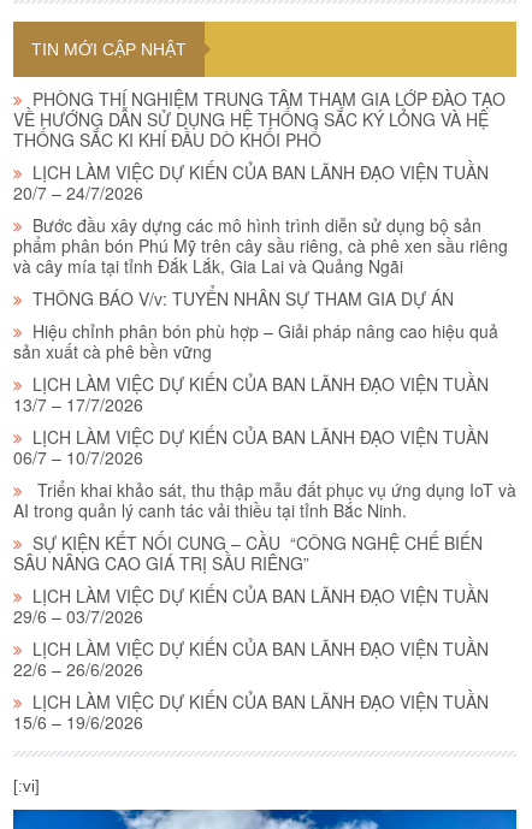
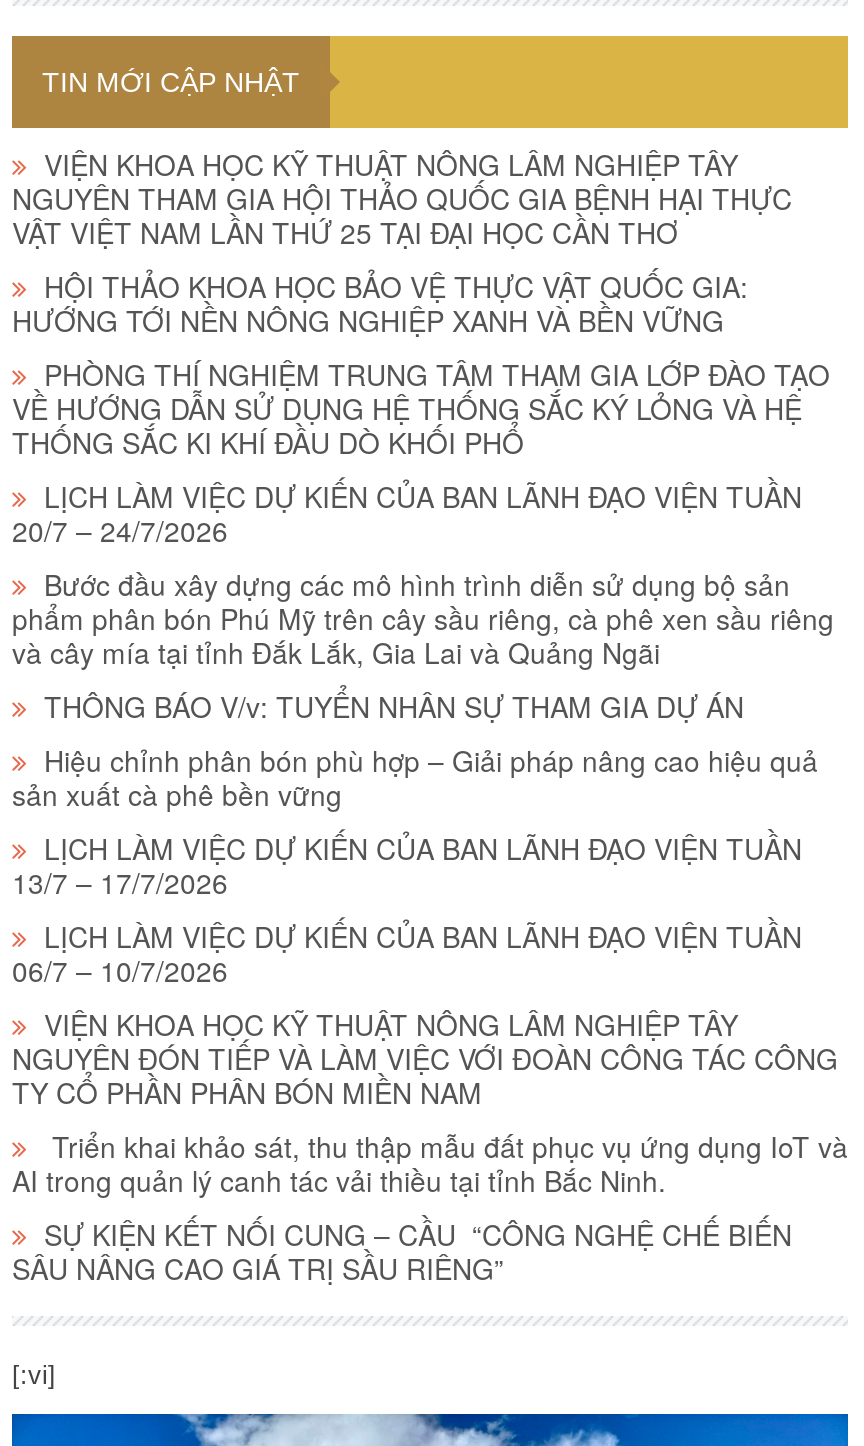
+ VIỆN KHOA HỌC KỸ THUẬT NÔNG LÂM NGHIỆP TÂY
+ NGUYÊN THAM GIA HỘI THẢO QUỐC GIA BỆNH HẠI THỰC
+ VẬT VIỆT NAM LẦN THỨ 25 TẠI ĐẠI HỌC CẦN THƠ
+ HỘI THẢO KHOA HỌC BẢO VỆ THỰC VẬT QUỐC GIA:
+ HƯỚNG TỚI NỀN NÔNG NGHIỆP XANH VÀ BỀN VỮNG

moved down: PHÒNG THÍ NGHIỆM TRUNG TÂM THAM GIA LỚP ĐÀO TẠO | VỀ HƯỚNG DẪN SỬ DỤNG HỆ THỐNG SẮC KÝ LỎNG VÀ HỆ | THỐNG SẮC KI KHÍ ĐẦU DÒ KHỐI PHỔ | ... | LỊCH LÀM VIỆC DỰ KIẾN CỦA BAN LÃNH ĐẠO VIỆN TUẦN | 06/7 – 10/7/2026

+ VIỆN KHOA HỌC KỸ THUẬT NÔNG LÂM NGHIỆP TÂY
+ NGUYÊN ĐÓN TIẾP VÀ LÀM VIỆC VỚI ĐOÀN CÔNG TÁC CÔNG
+ TY CỔ PHẦN PHÂN BÓN MIỀN NAM

moved down: Triển khai khảo sát, thu thập mẫu đất phục vụ ứng dụng IoT và | AI trong quản lý canh tác vải thiều tại tỉnh Bắc Ninh. | SỰ KIỆN KẾT NỐI CUNG – CẦU “CÔNG NGHỆ CHẾ BIẾN | SÂU NÂNG CAO GIÁ TRỊ SẦU RIÊNG”

- LỊCH LÀM VIỆC DỰ KIẾN CỦA BAN LÃNH ĐẠO VIỆN TUẦN
- 29/6 – 03/7/2026
- LỊCH LÀM VIỆC DỰ KIẾN CỦA BAN LÃNH ĐẠO VIỆN TUẦN
- 22/6 – 26/6/2026
- LỊCH LÀM VIỆC DỰ KIẾN CỦA BAN LÃNH ĐẠO VIỆN TUẦN
- 15/6 – 19/6/2026
